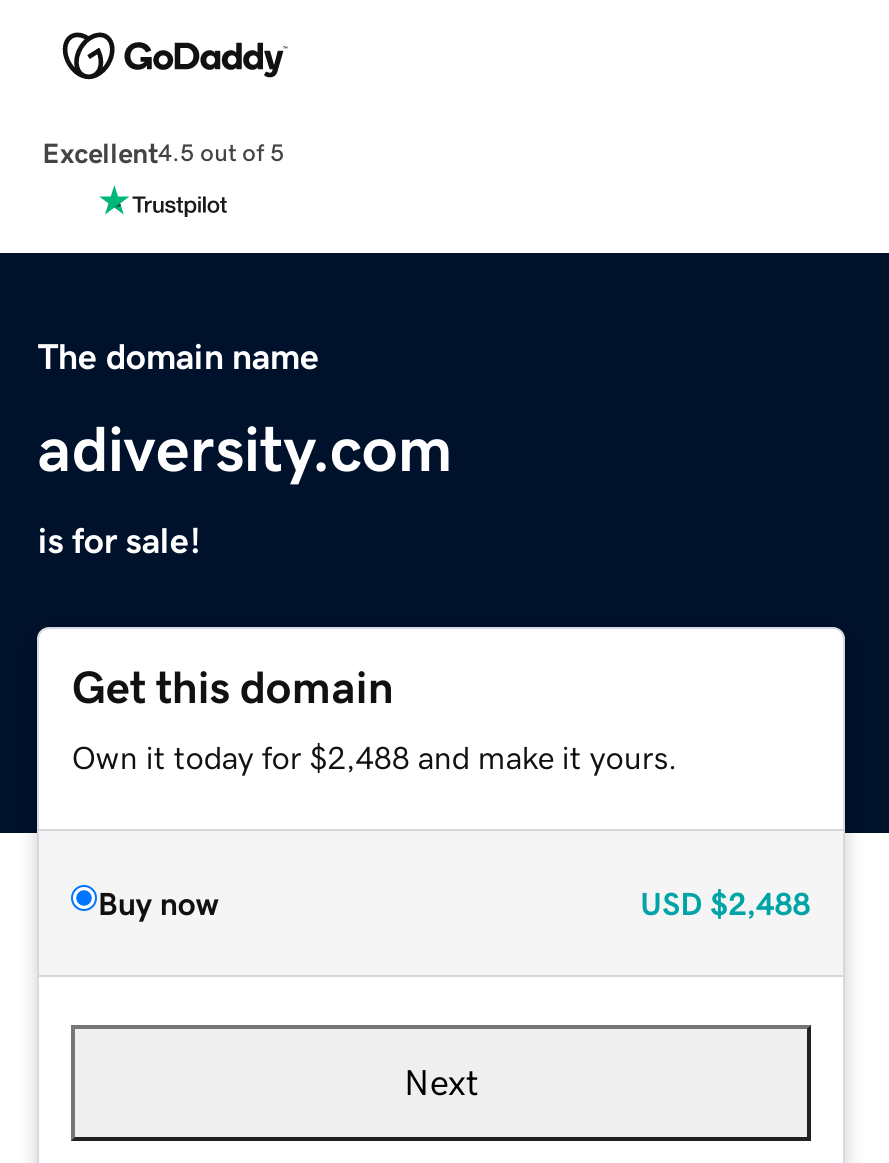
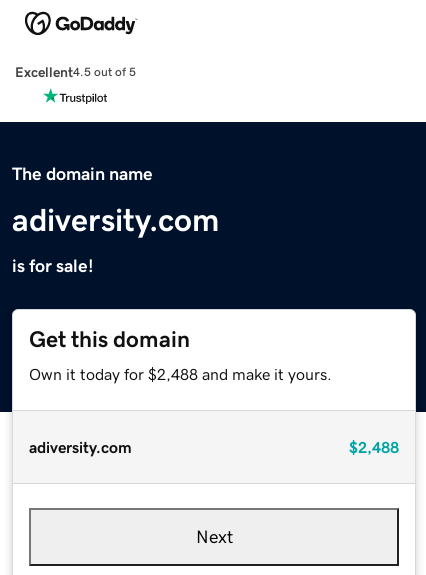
- Buy now
- USD $2,488
+ adiversity.com
+ $2,488
